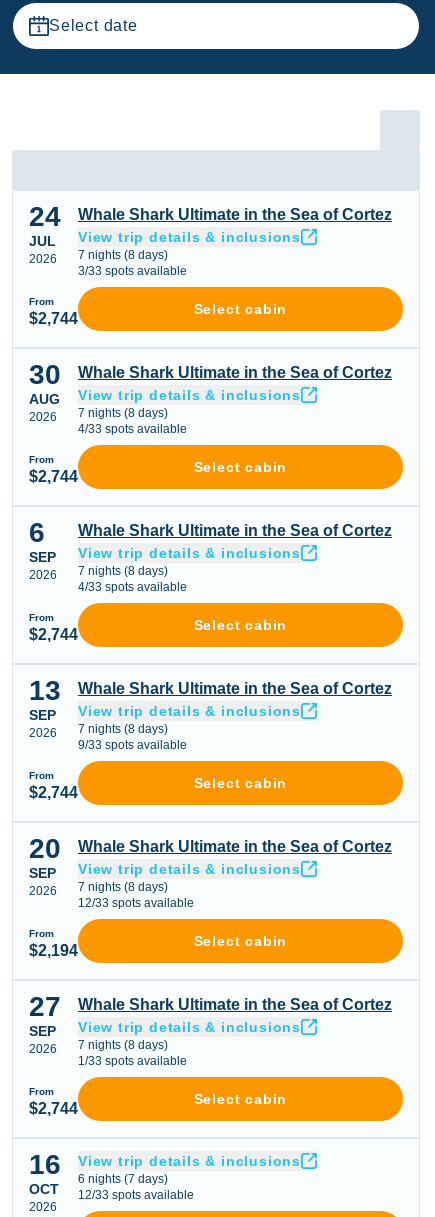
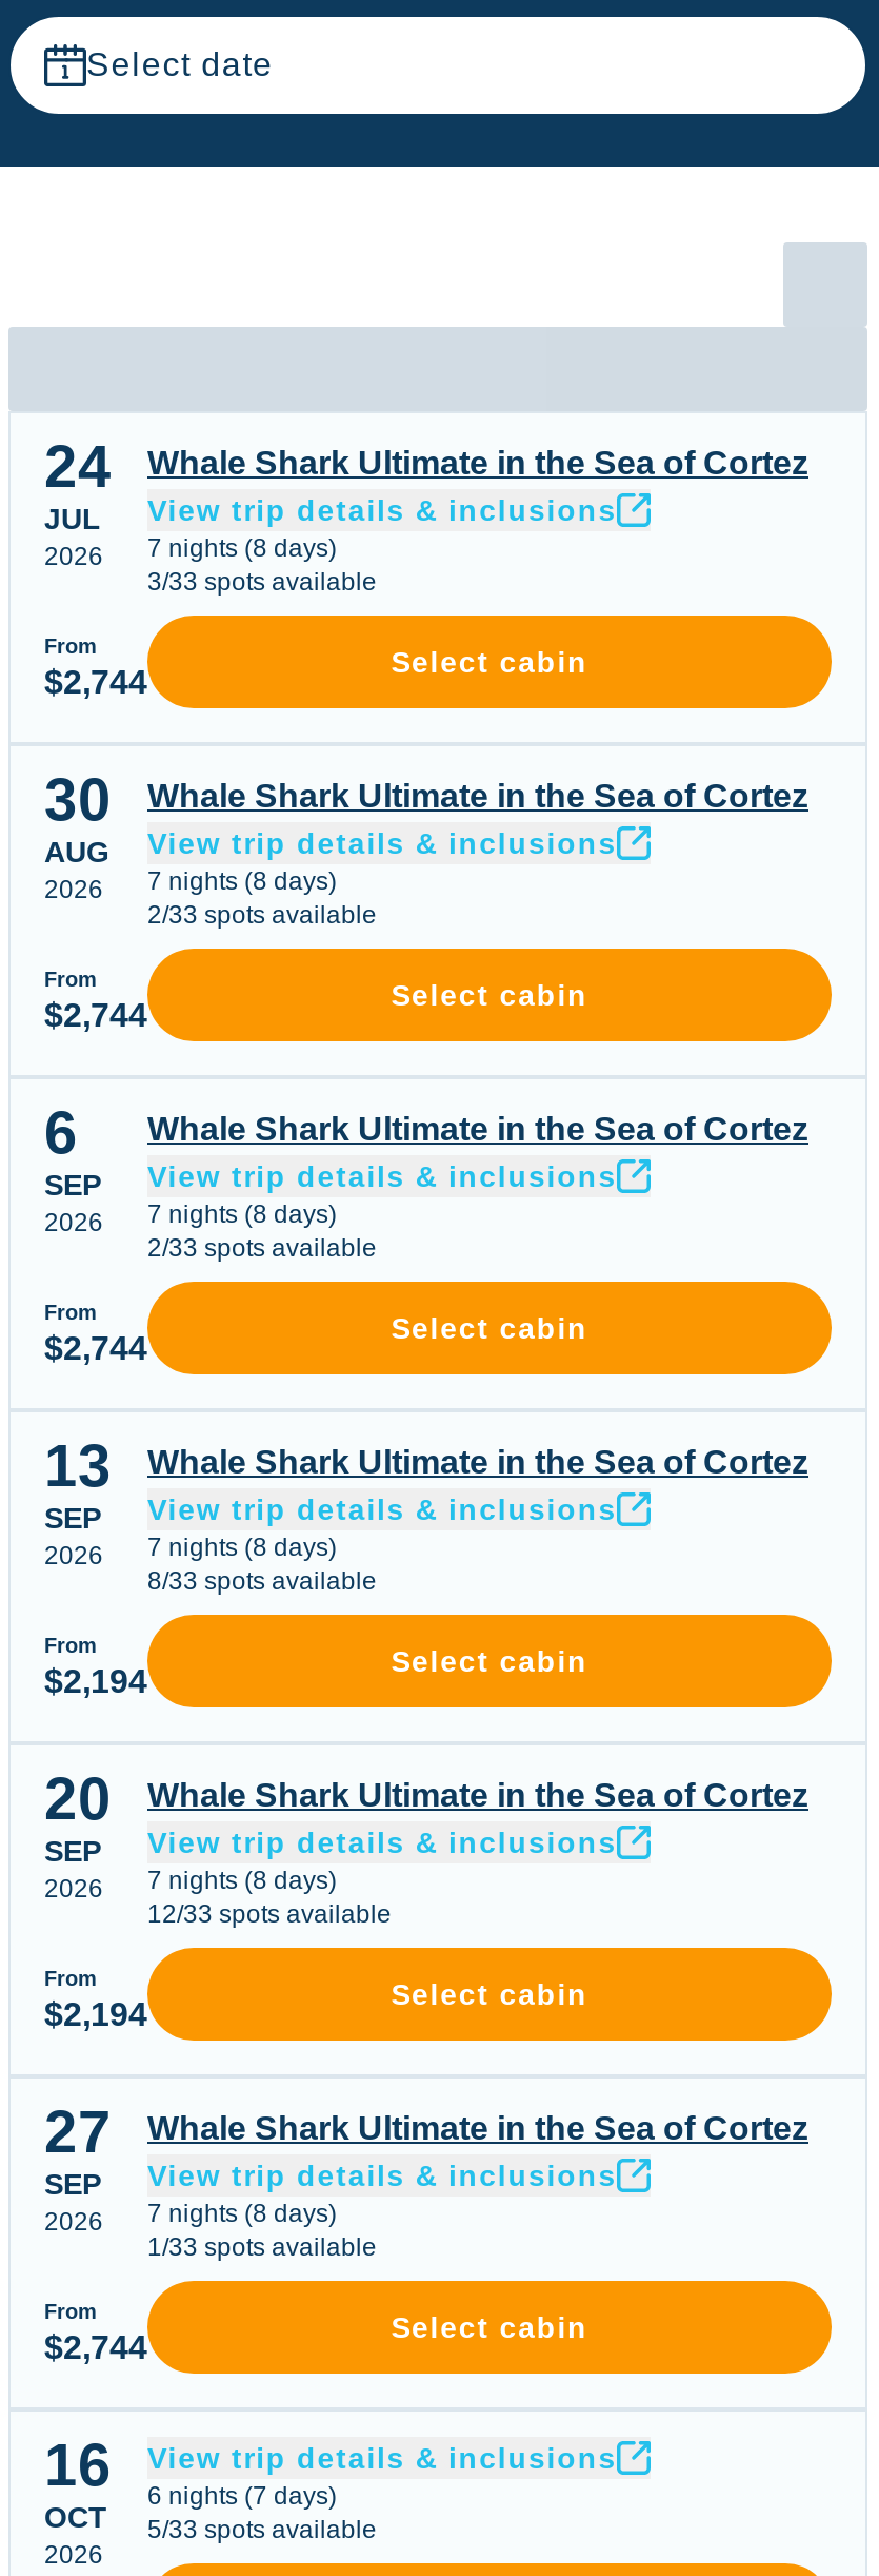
- 4/33 spots available
+ 2/33 spots available

- 4/33 spots available
+ 2/33 spots available

- 9/33 spots available
+ 8/33 spots available

- $2,744
+ $2,194

- 12/33 spots available
+ 5/33 spots available
